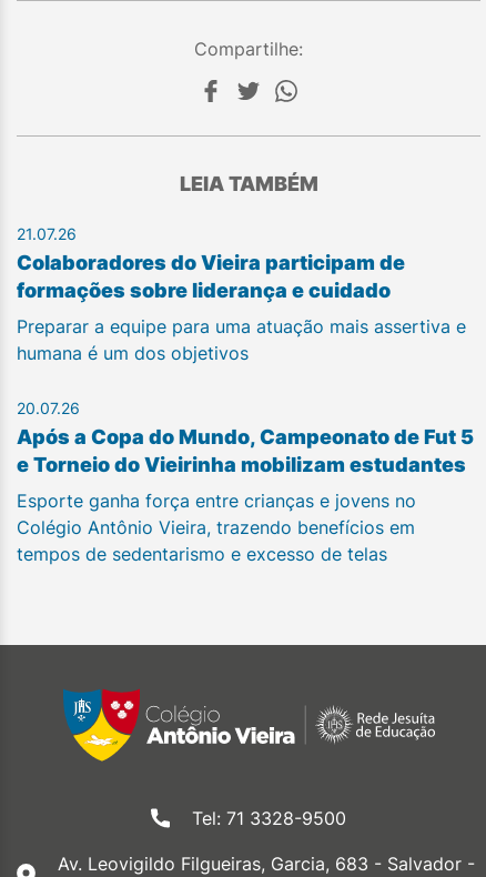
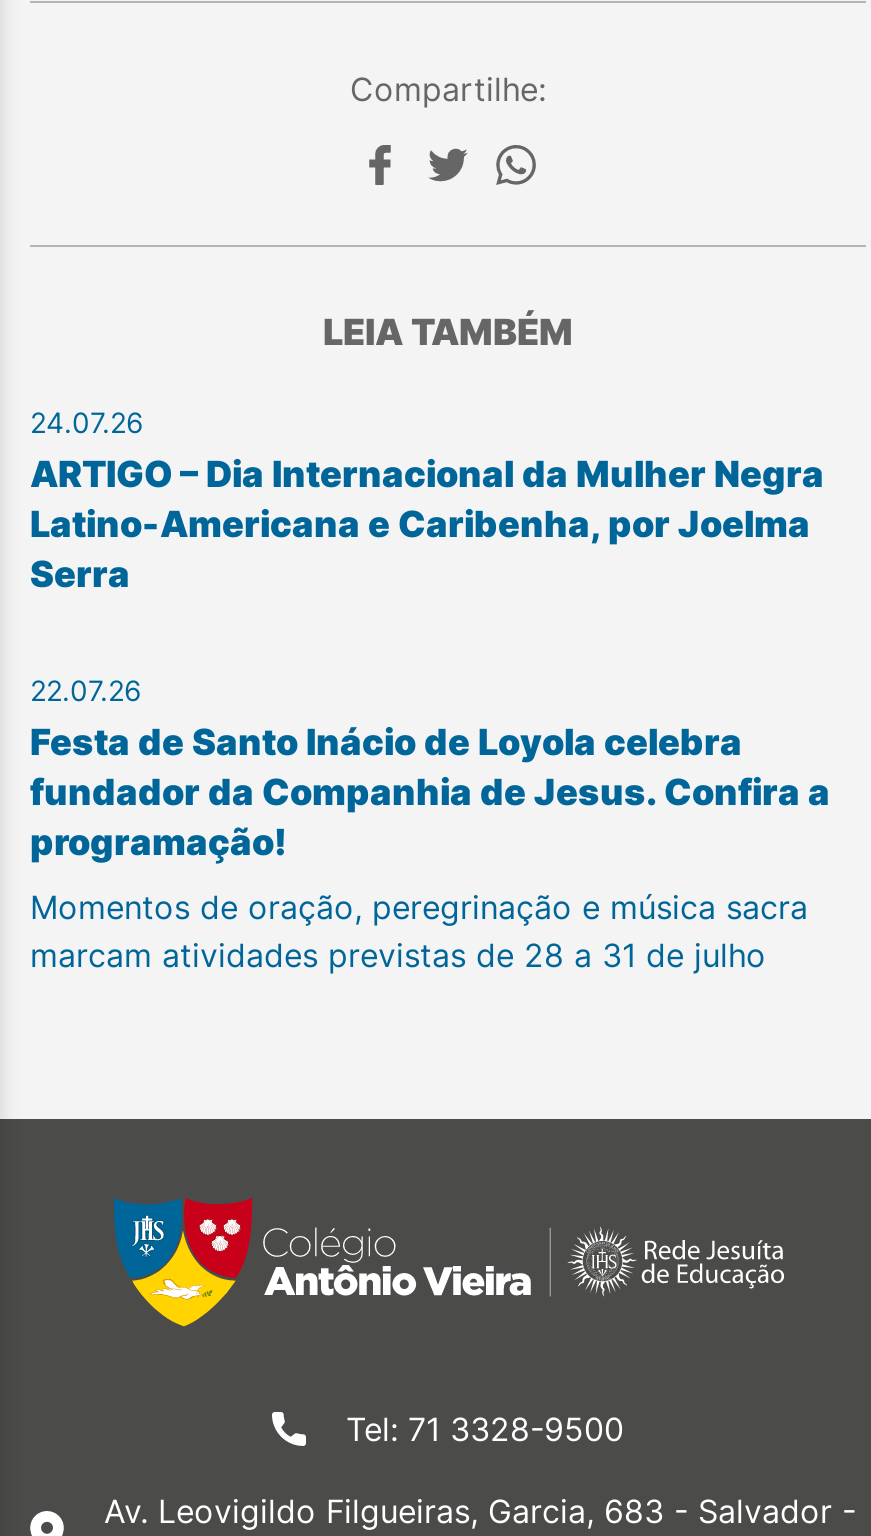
- 21.07.26
- Colaboradores do Vieira participam de
- formações sobre liderança e cuidado
- Preparar a equipe para uma atuação mais assertiva e
- humana é um dos objetivos
- 20.07.26
- Após a Copa do Mundo, Campeonato de Fut 5
- e Torneio do Vieirinha mobilizam estudantes
- Esporte ganha força entre crianças e jovens no
- Colégio Antônio Vieira, trazendo benefícios em
- tempos de sedentarismo e excesso de telas
+ 24.07.26
+ ARTIGO – Dia Internacional da Mulher Negra
+ Latino-Americana e Caribenha, por Joelma
+ Serra
+ 22.07.26
+ Festa de Santo Inácio de Loyola celebra
+ fundador da Companhia de Jesus. Confira a
+ programação!
+ Momentos de oração, peregrinação e música sacra
+ marcam atividades previstas de 28 a 31 de julho
